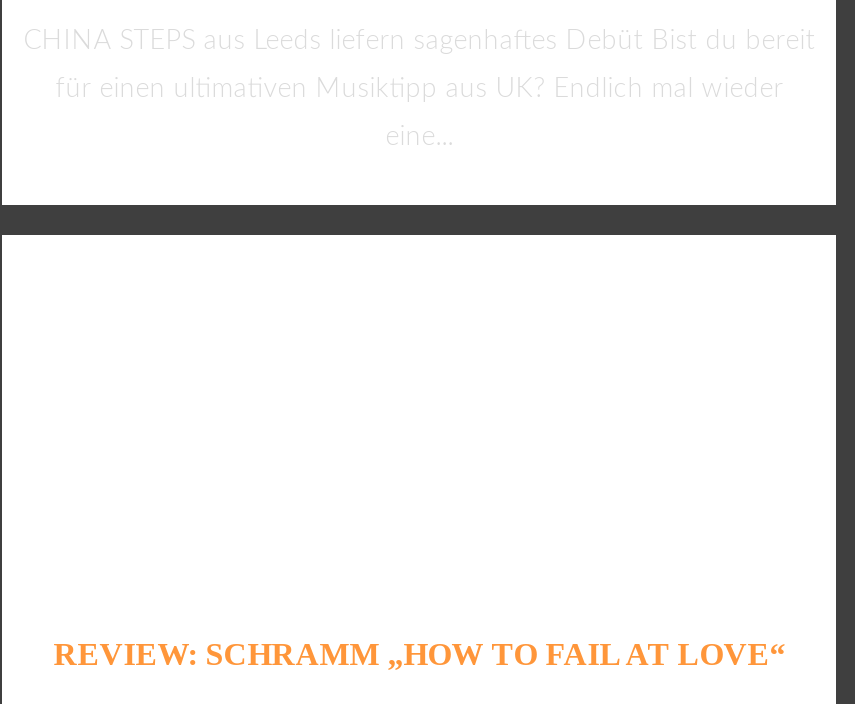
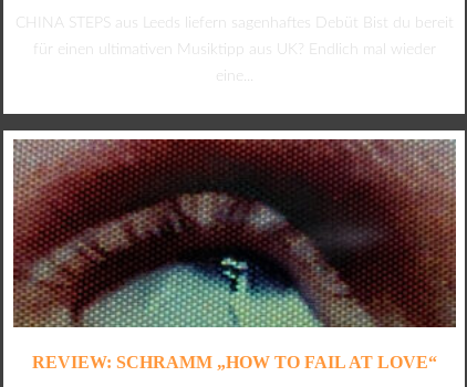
+ [image]
